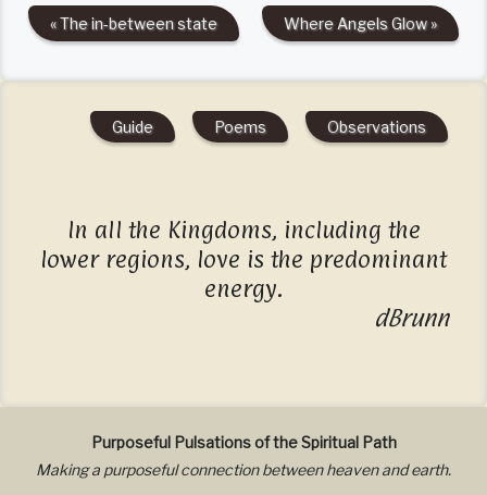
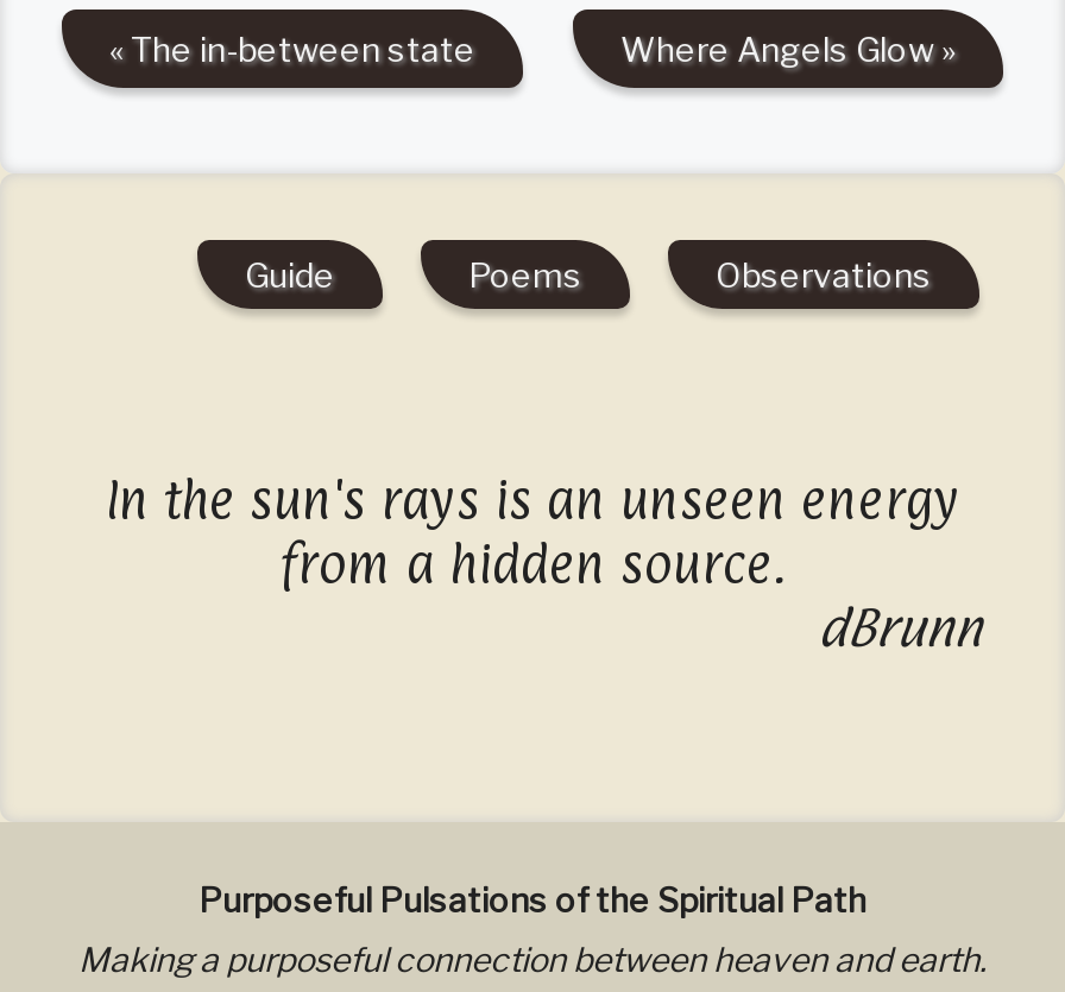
- In all the Kingdoms, including the
- lower regions, love is the predominant
- energy.
+ In the sun's rays is an unseen energy
+ from a hidden source.
